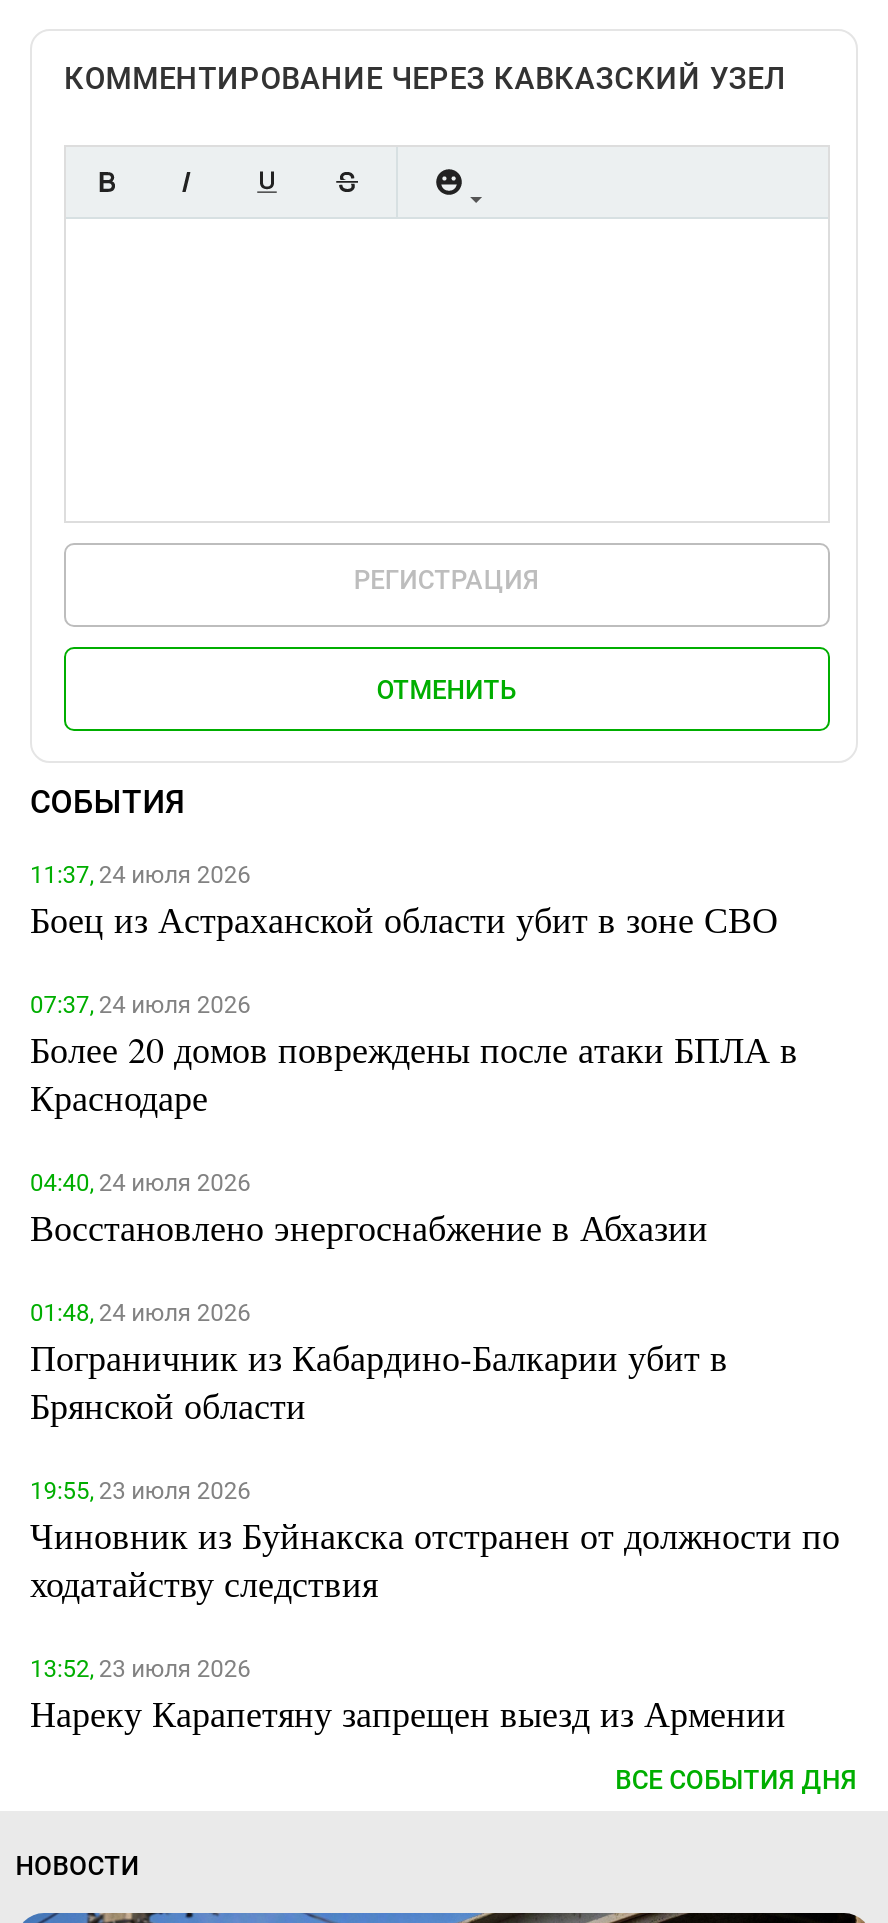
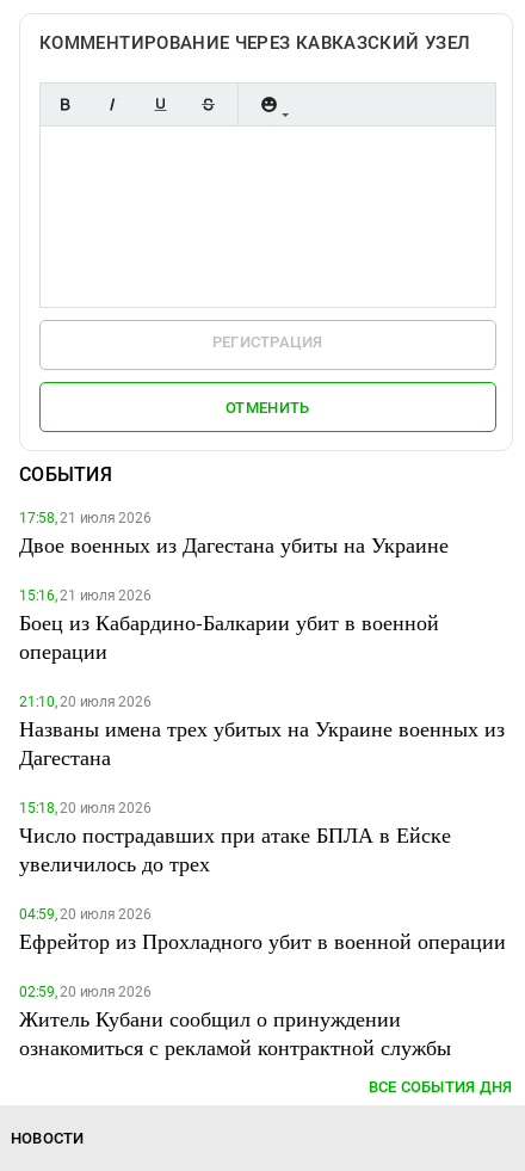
- 11:37, 24 июля 2026
- Боец из Астраханской области убит в зоне СВО
+ 17:58, 21 июля 2026
+ Двое военных из Дагестана убиты на Украине

- 07:37, 24 июля 2026
- Более 20 домов повреждены после атаки БПЛА в
- Краснодаре
+ 15:16, 21 июля 2026
+ Боец из Кабардино-Балкарии убит в военной
+ операции

- 04:40, 24 июля 2026
- Восстановлено энергоснабжение в Абхазии
+ 21:10, 20 июля 2026
+ Названы имена трех убитых на Украине военных из
+ Дагестана

- 01:48, 24 июля 2026
- Пограничник из Кабардино-Балкарии убит в
- Брянской области
+ 15:18, 20 июля 2026
+ Число пострадавших при атаке БПЛА в Ейске
+ увеличилось до трех

- 19:55, 23 июля 2026
- Чиновник из Буйнакска отстранен от должности по
- ходатайству следствия
+ 04:59, 20 июля 2026
+ Ефрейтор из Прохладного убит в военной операции

- 13:52, 23 июля 2026
- Нареку Карапетяну запрещен выезд из Армении
+ 02:59, 20 июля 2026
+ Житель Кубани сообщил о принуждении
+ ознакомиться с рекламой контрактной службы
